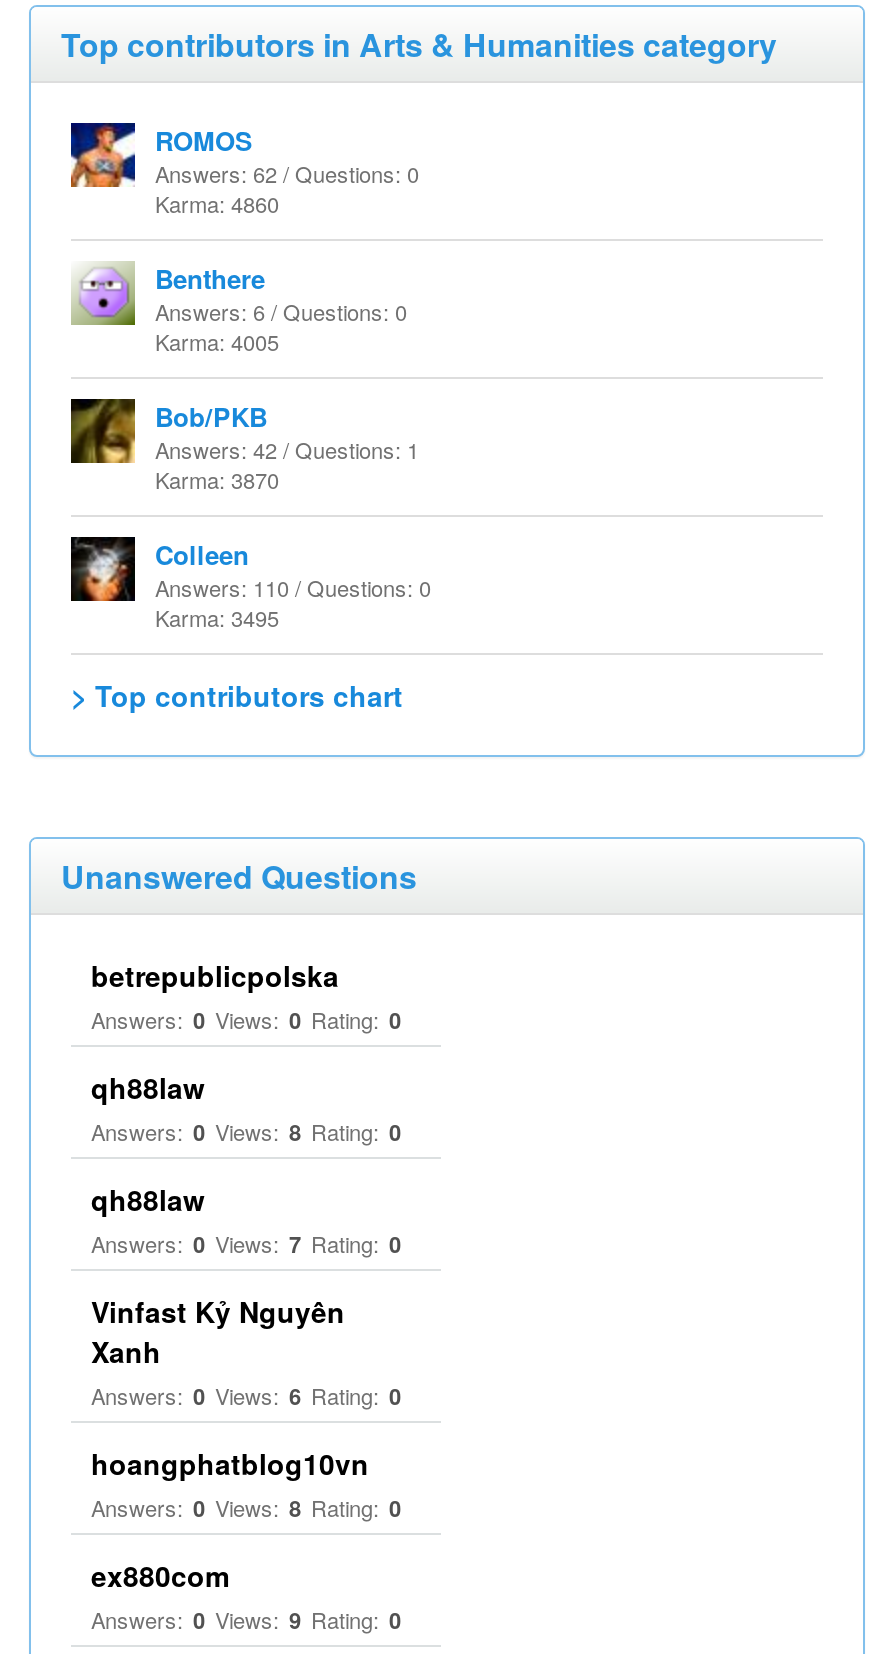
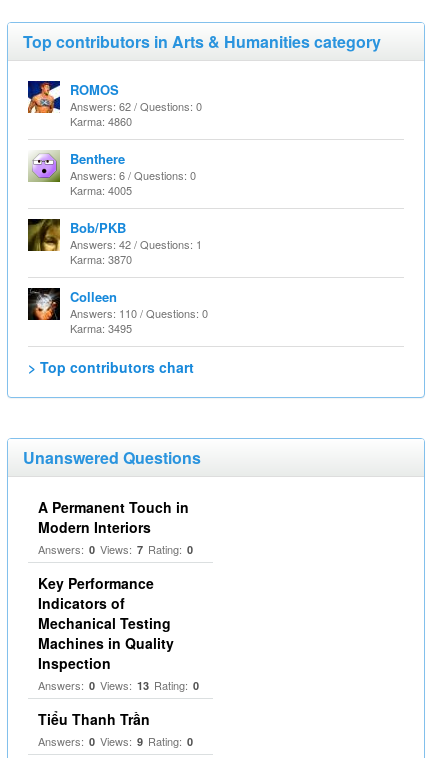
- betrepublicpolska
- Answers: 0 Views: 0 Rating: 0
- qh88law
- Answers: 0 Views: 8 Rating: 0
- qh88law
+ A Permanent Touch in
+ Modern Interiors

- Vinfast Kỷ Nguyên
- Xanh
- Answers: 0 Views: 6 Rating: 0
- hoangphatblog10vn
- Answers: 0 Views: 8 Rating: 0
- ex880com
+ Key Performance
+ Indicators of
+ Mechanical Testing
+ Machines in Quality
+ Inspection
+ Answers: 0 Views: 13 Rating: 0
+ Tiểu Thanh Trần
